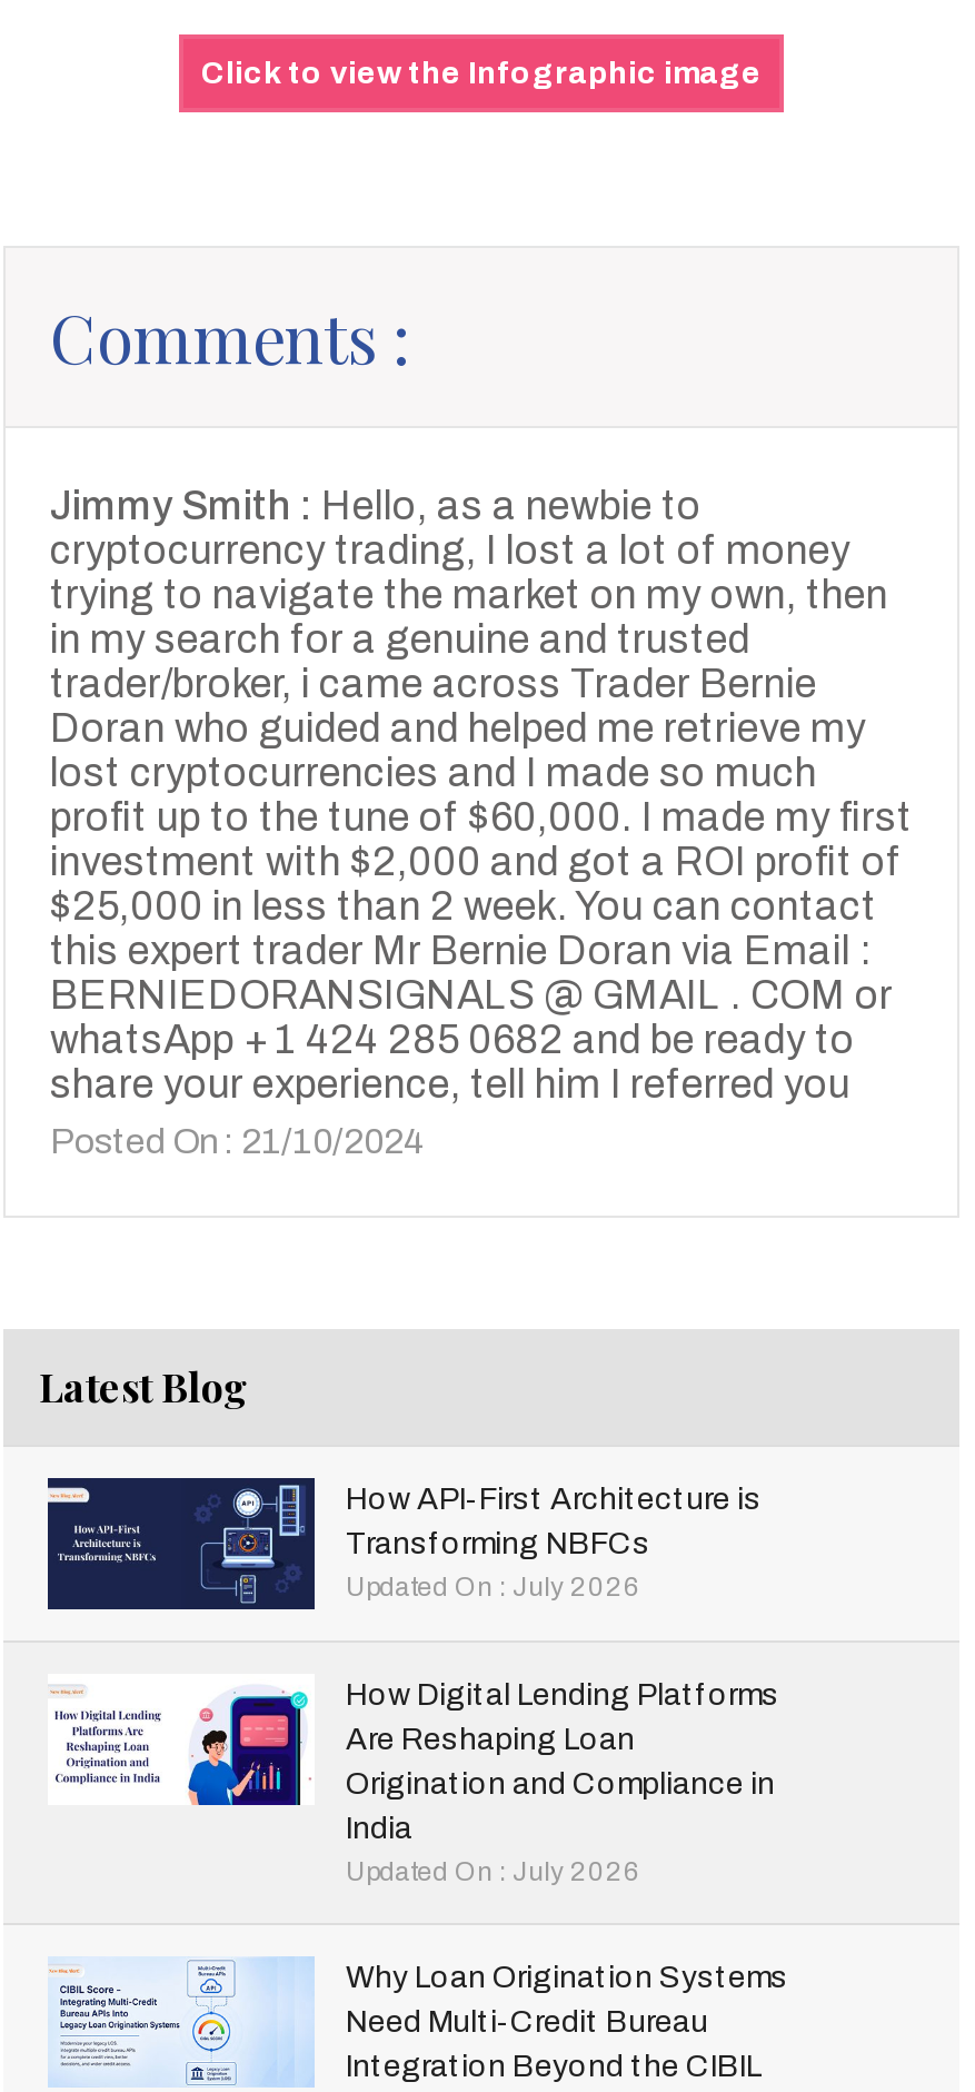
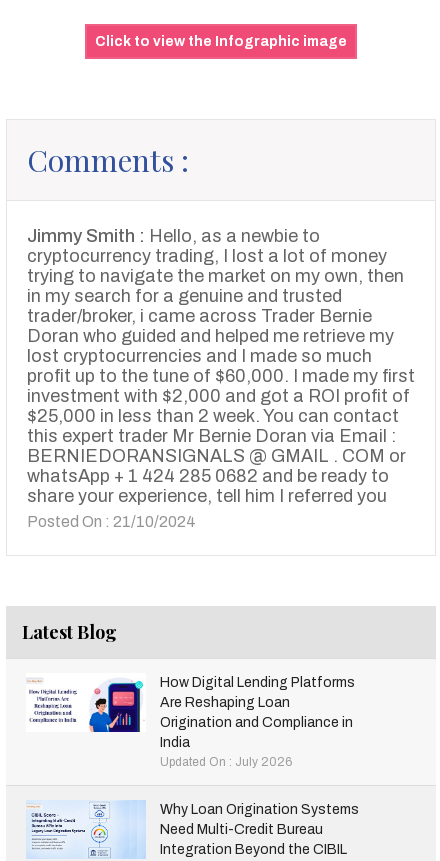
- [image]
- How API-First Architecture is
- Transforming NBFCs
- Updated On : July 2026
